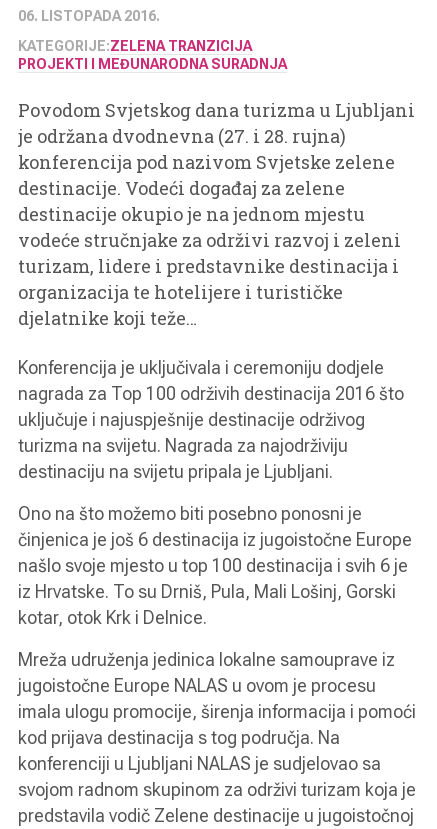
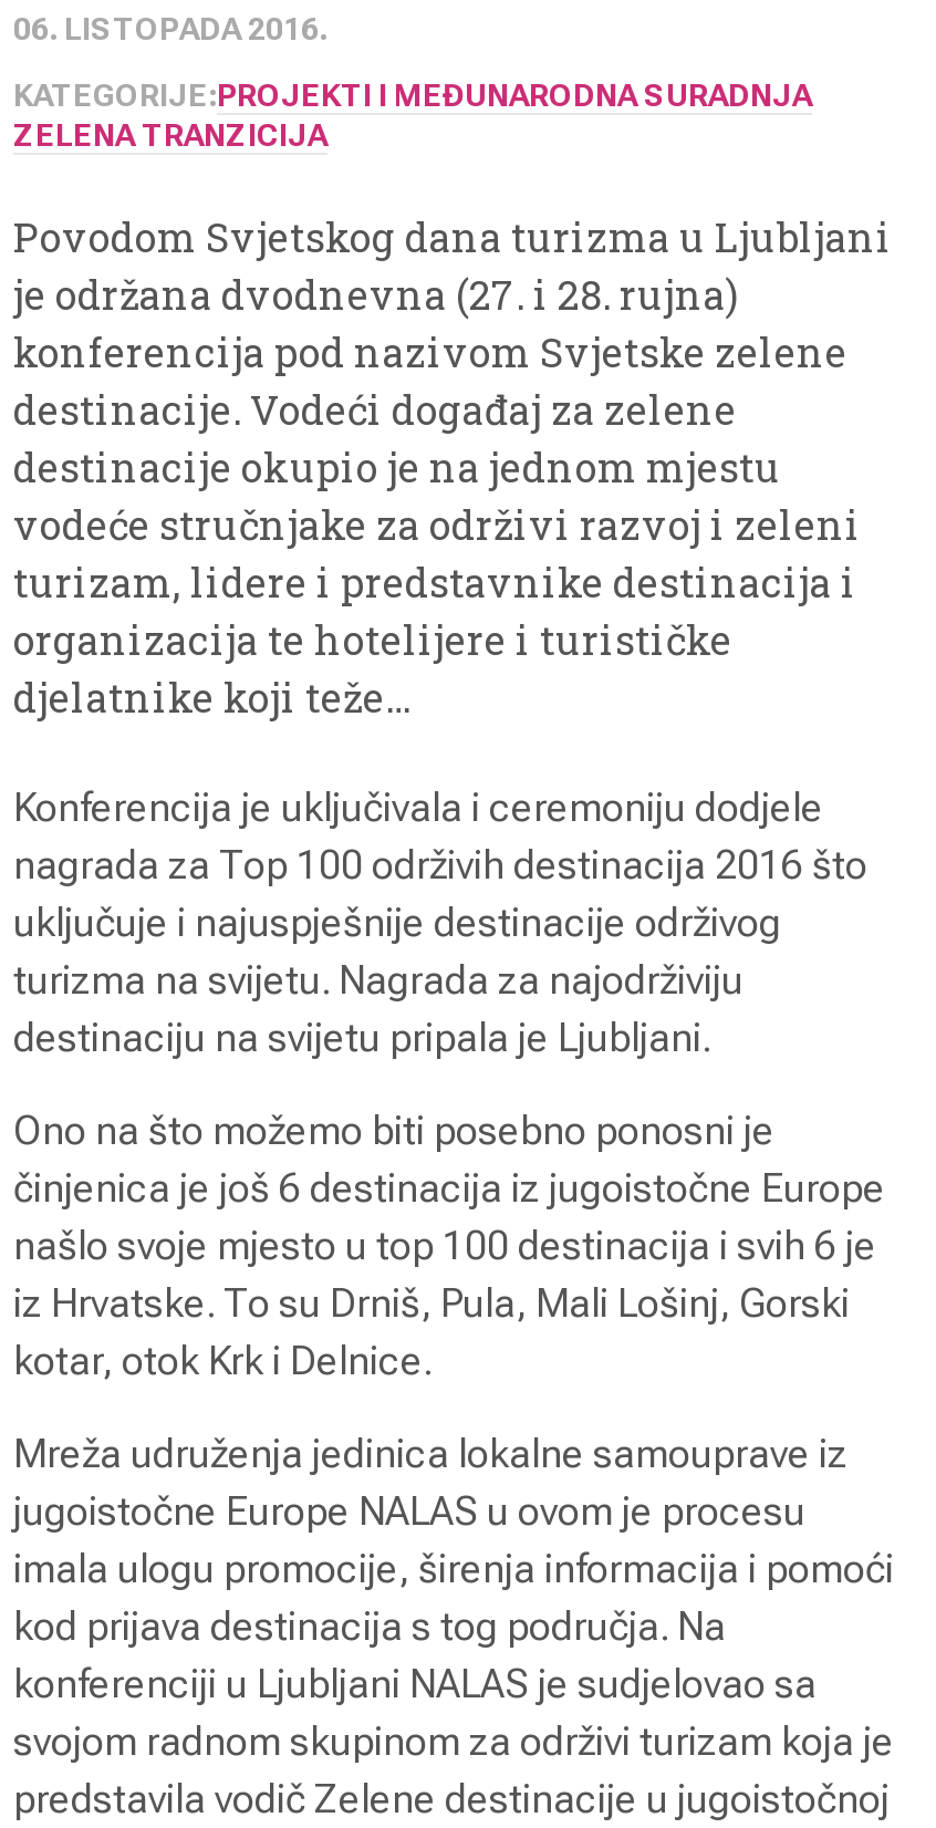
- KATEGORIJE:ZELENA TRANZICIJA
- PROJEKTI I MEĐUNARODNA SURADNJA
+ KATEGORIJE:PROJEKTI I MEĐUNARODNA SURADNJA
+ ZELENA TRANZICIJA
